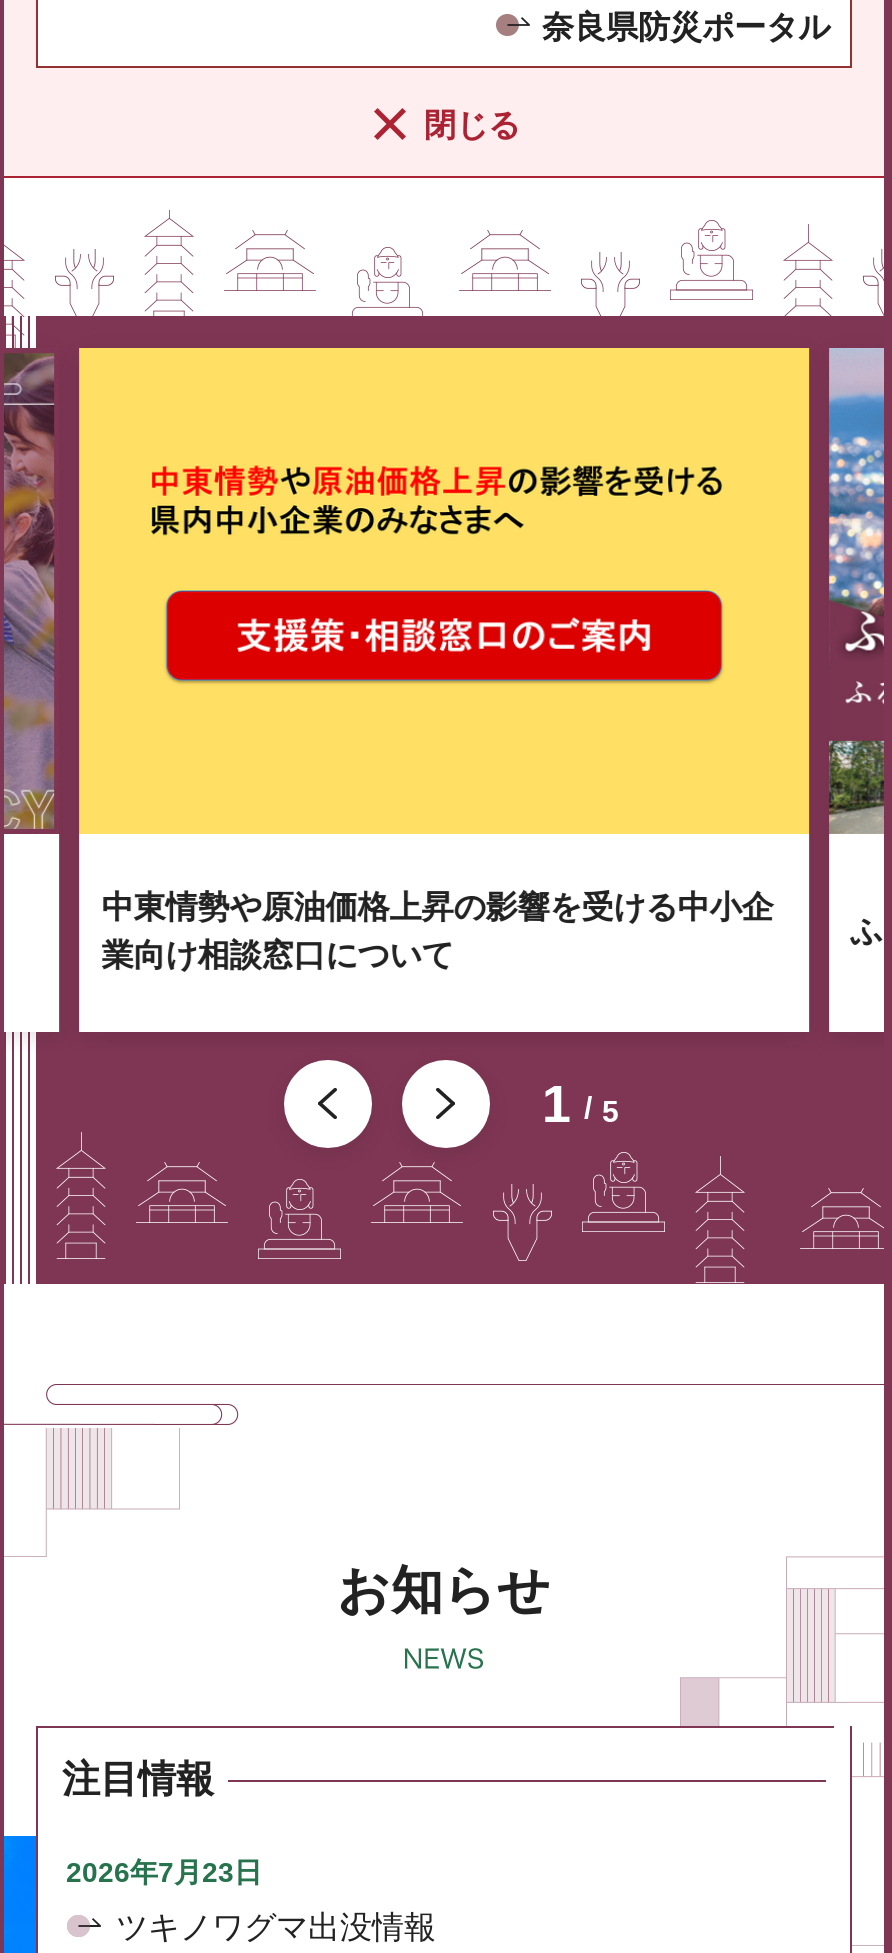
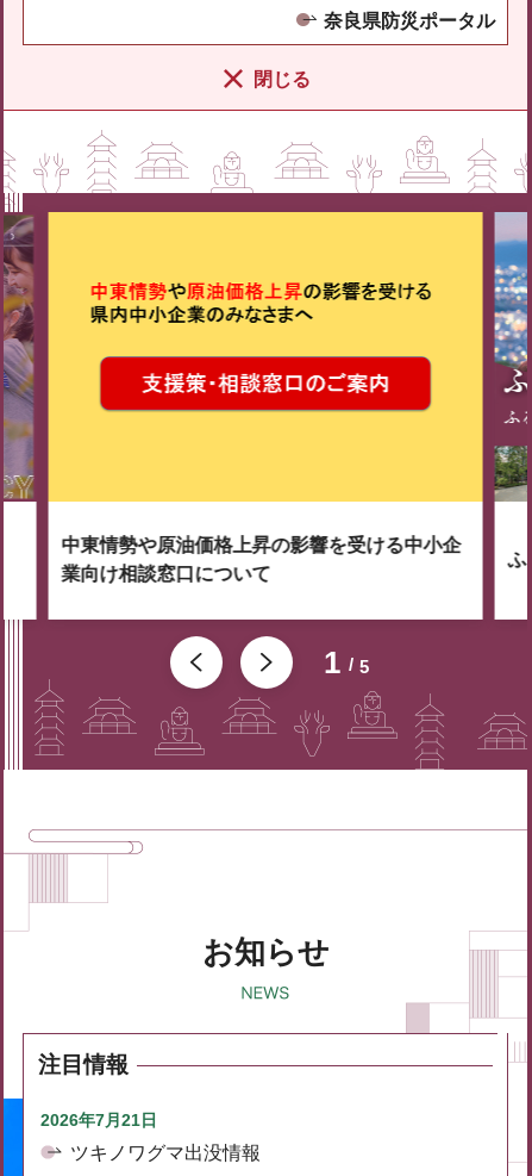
- 2026年7月23日
+ 2026年7月21日
